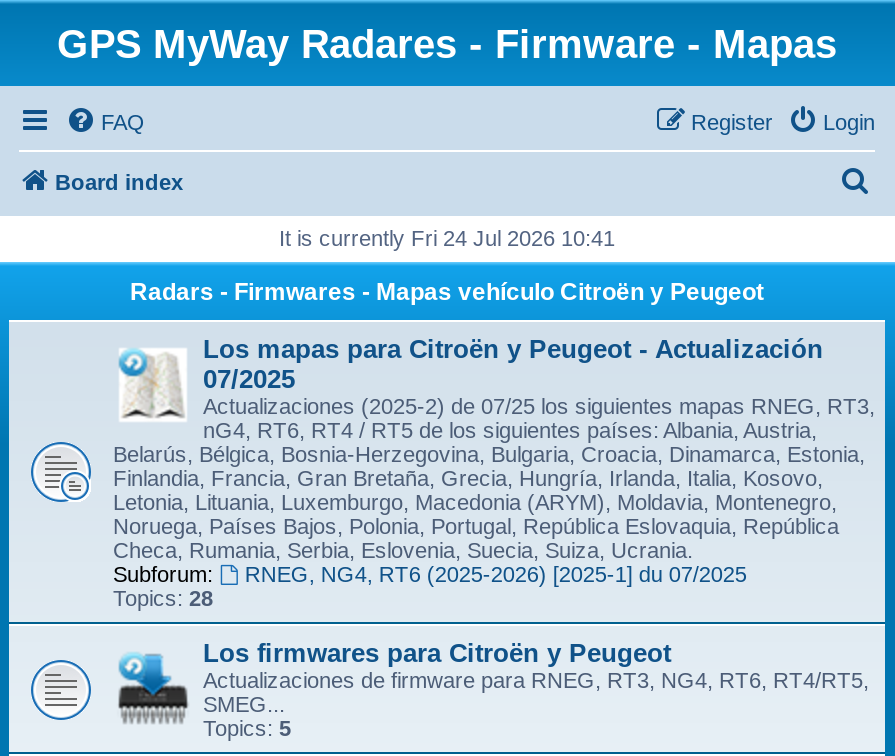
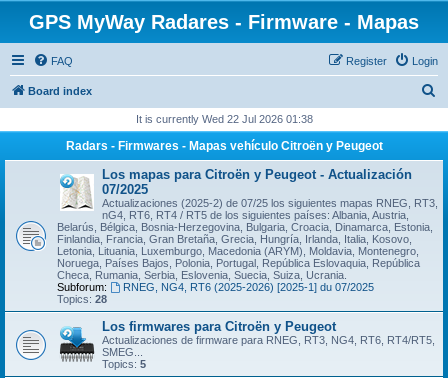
- It is currently Fri 24 Jul 2026 10:41
+ It is currently Wed 22 Jul 2026 01:38
